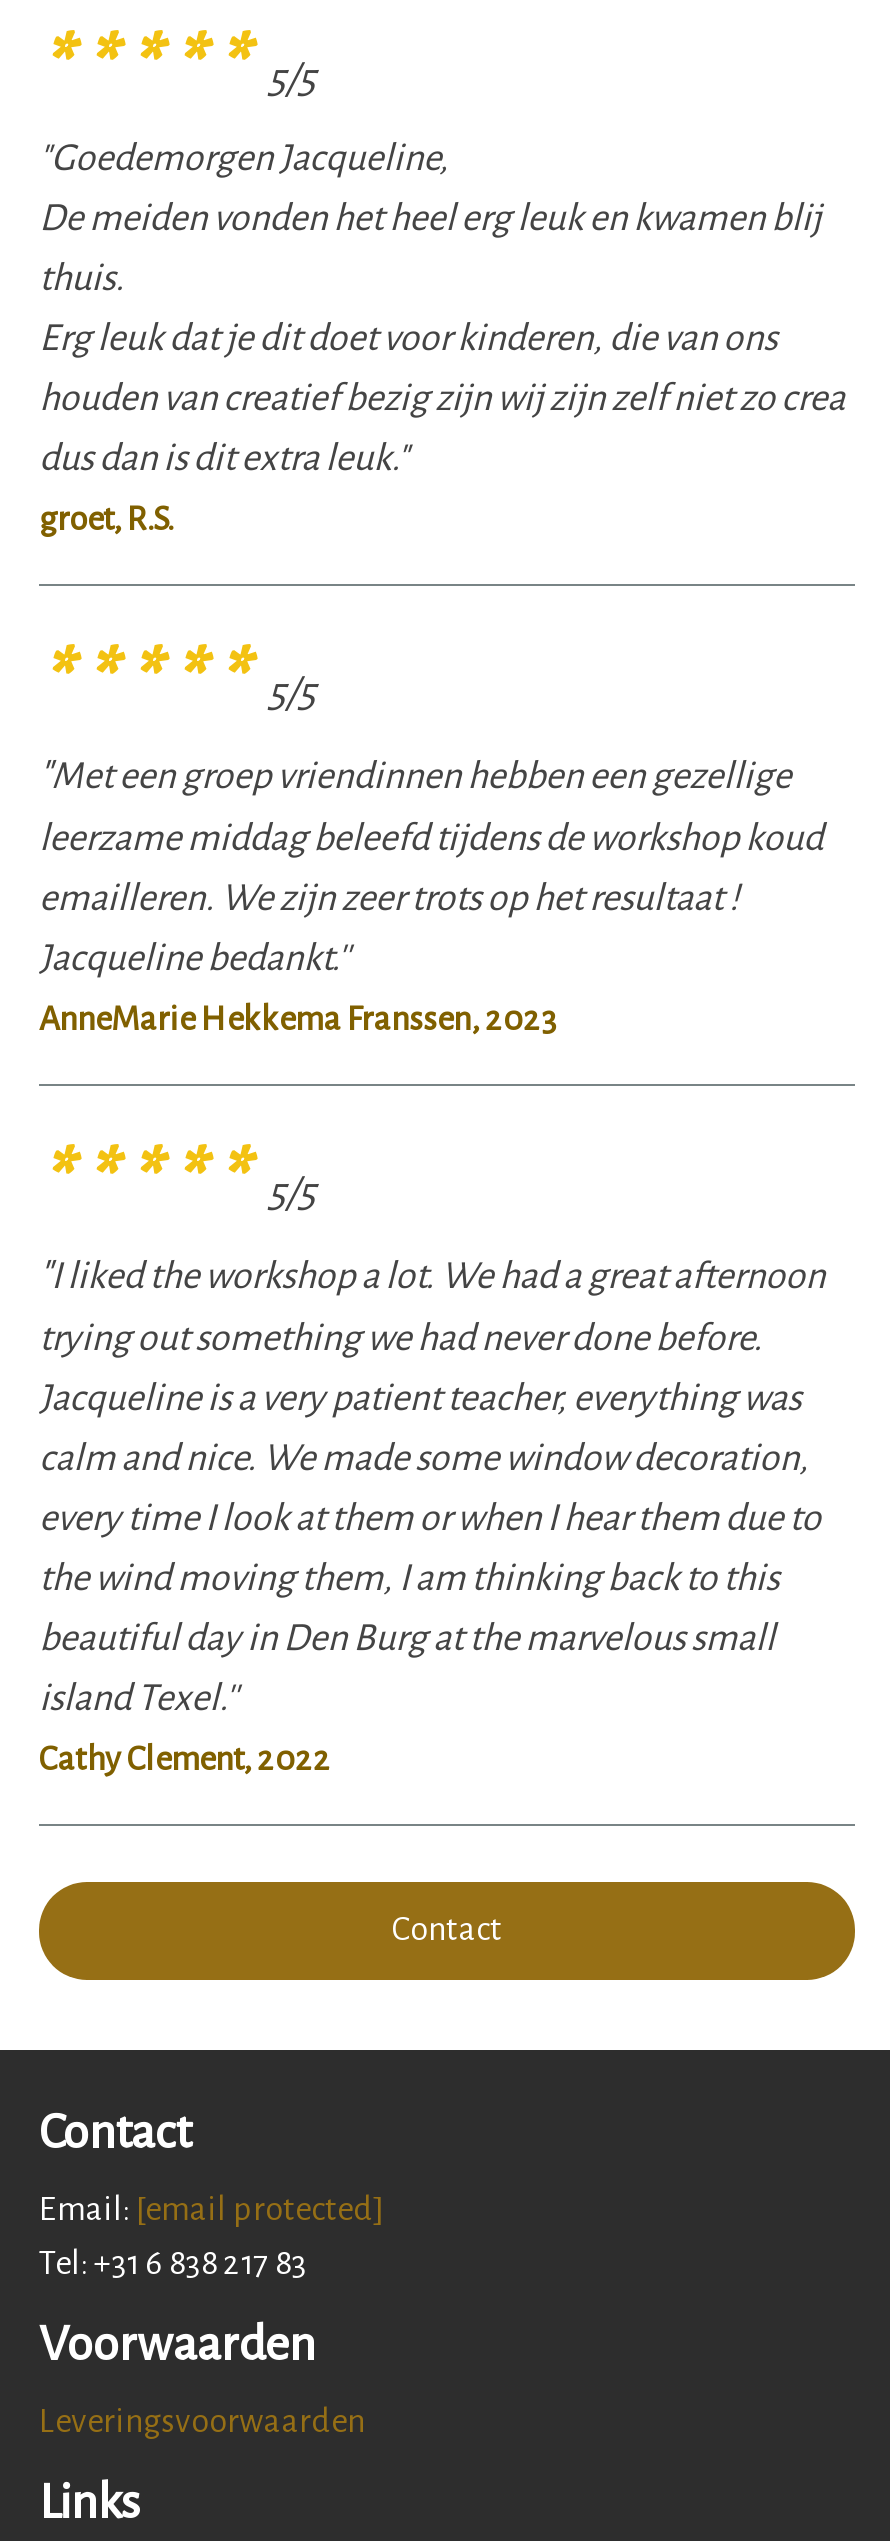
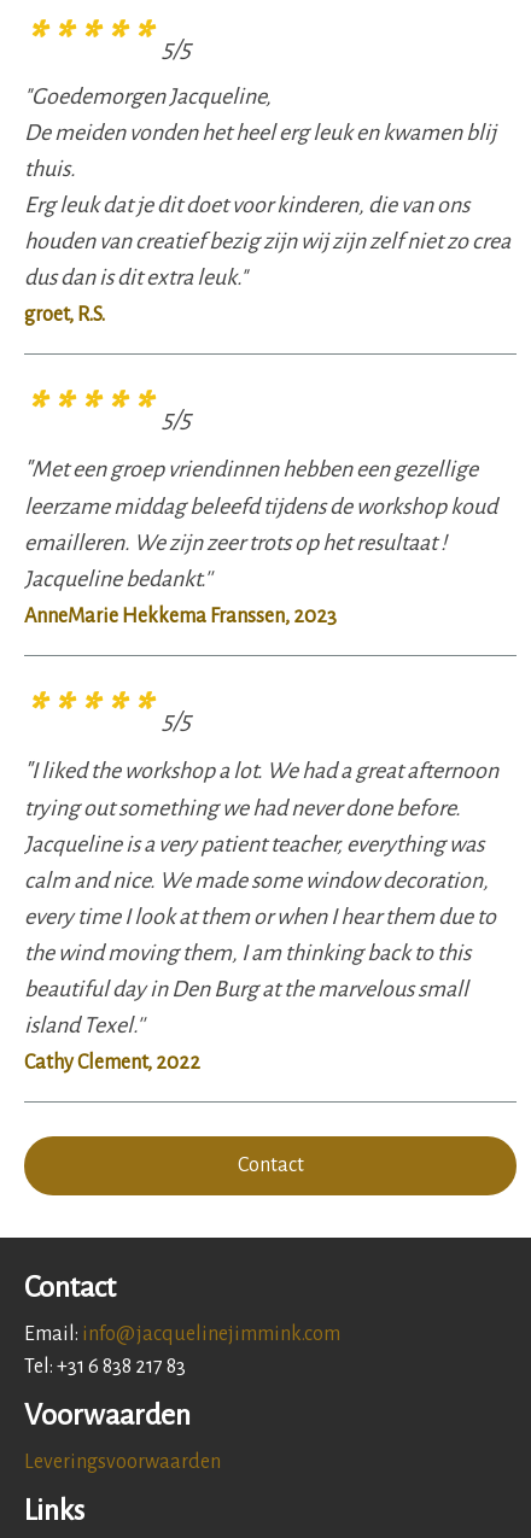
- Email: [email protected]
+ Email: info@jacquelinejimmink.com
